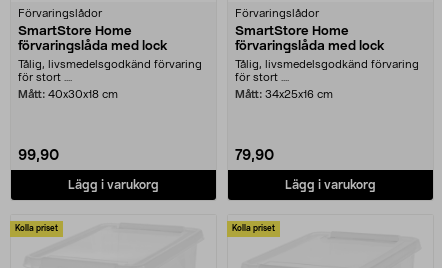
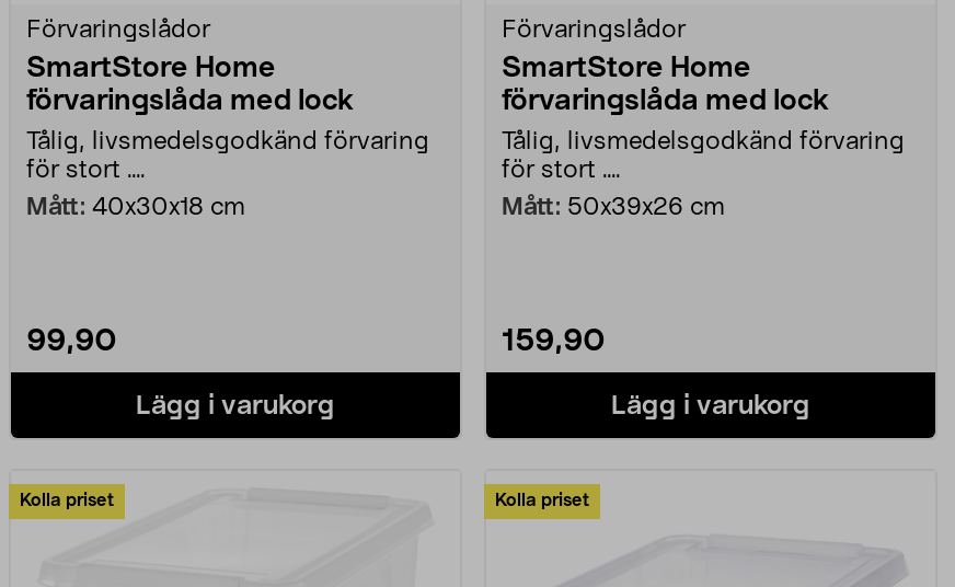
- Mått: 34x25x16 cm
+ Mått: 50x39x26 cm

- 79,90
+ 159,90
